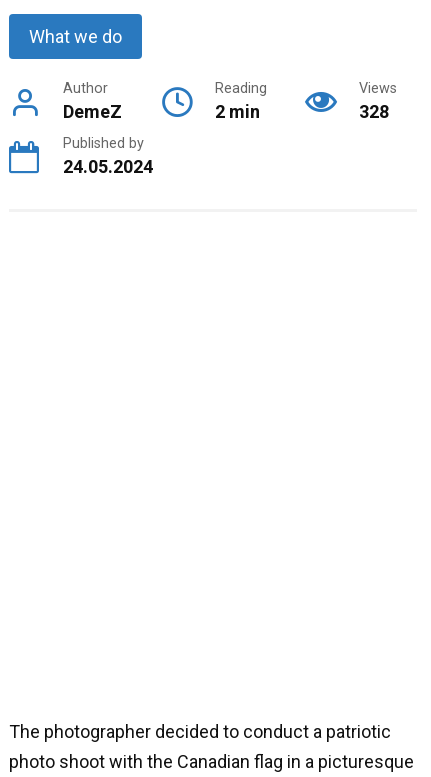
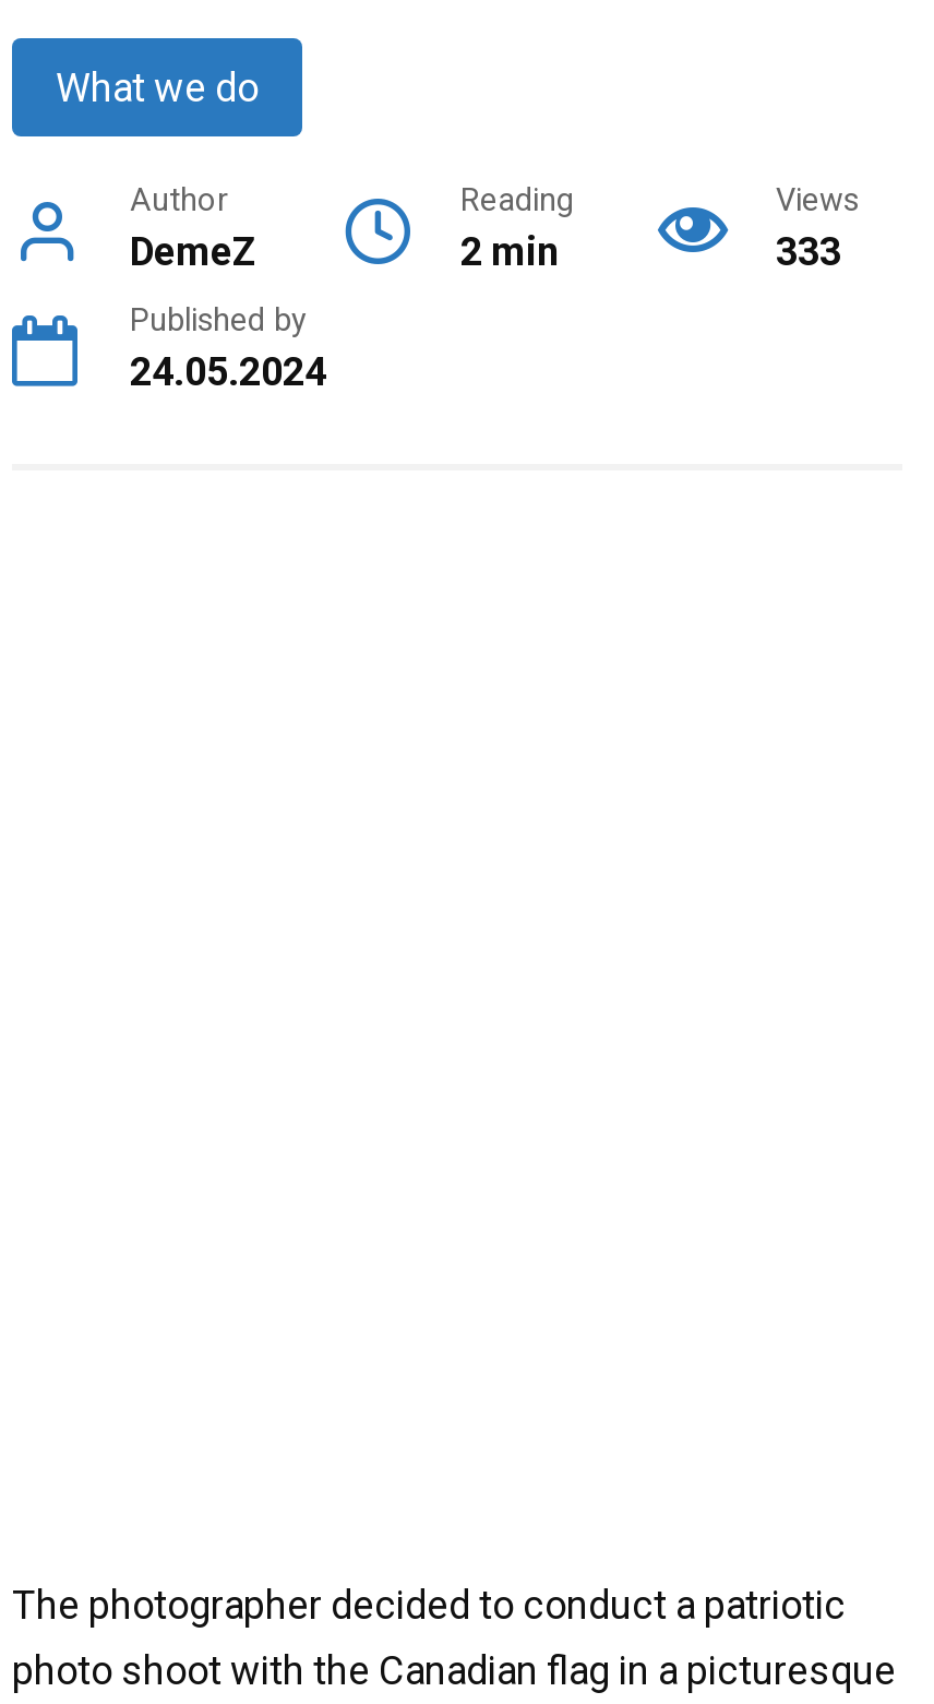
- 328
+ 333
